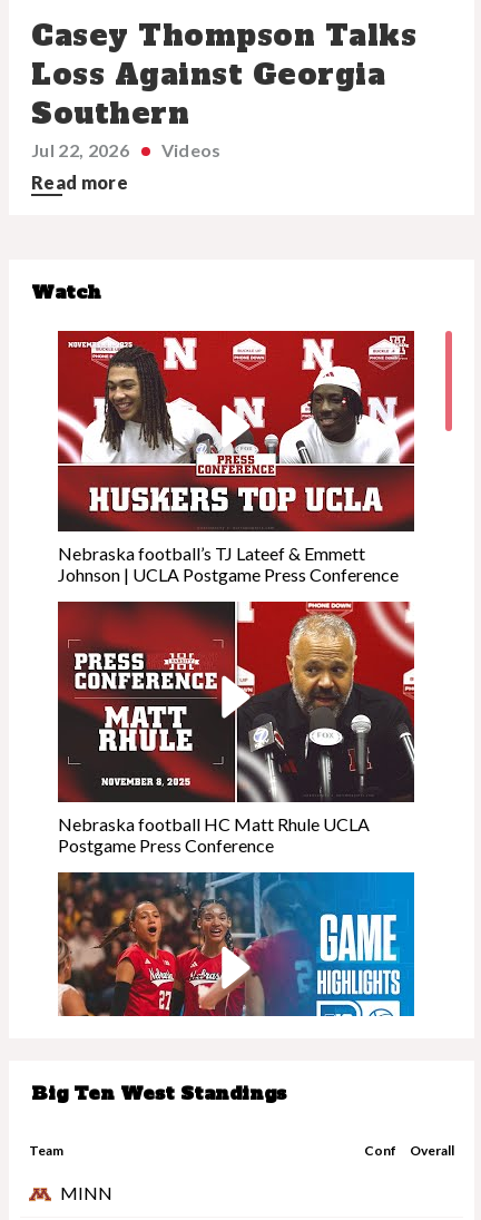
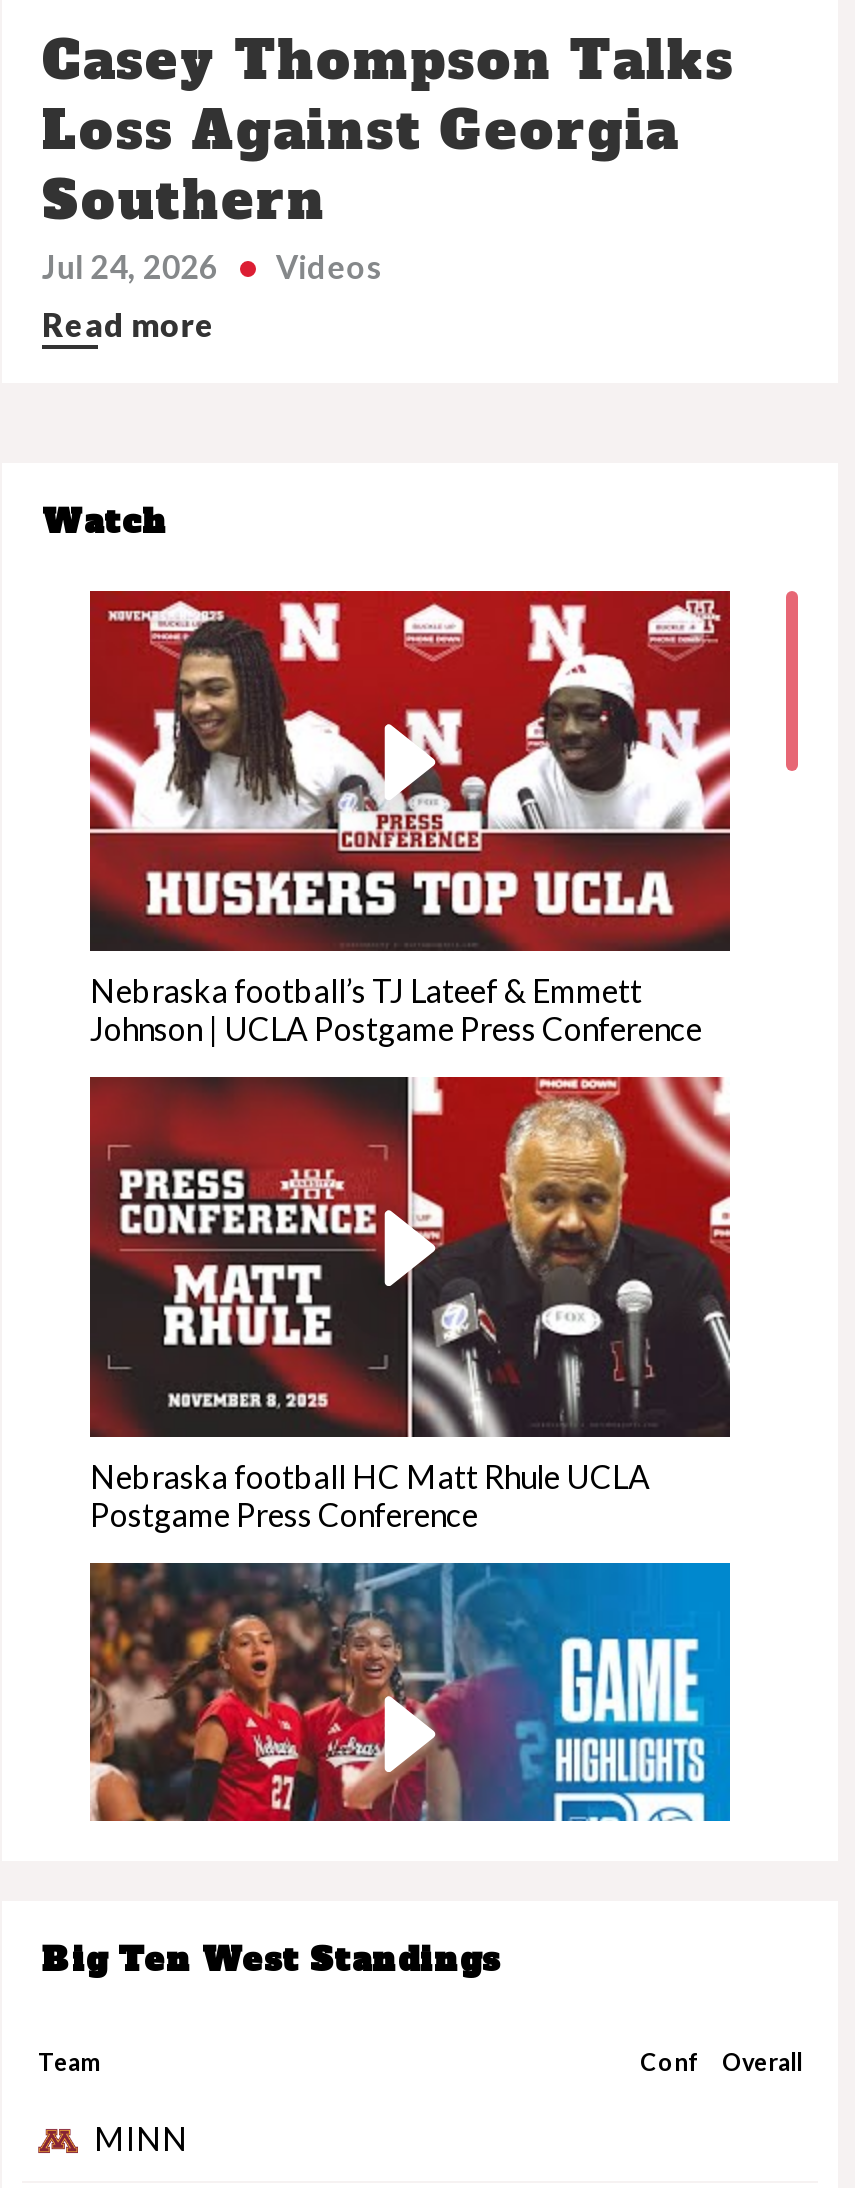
- Jul 22, 2026 Videos
+ Jul 24, 2026 Videos
